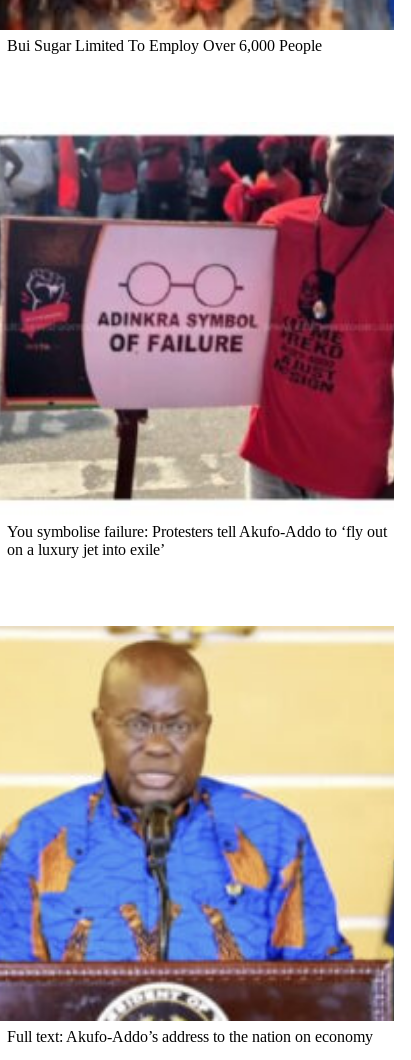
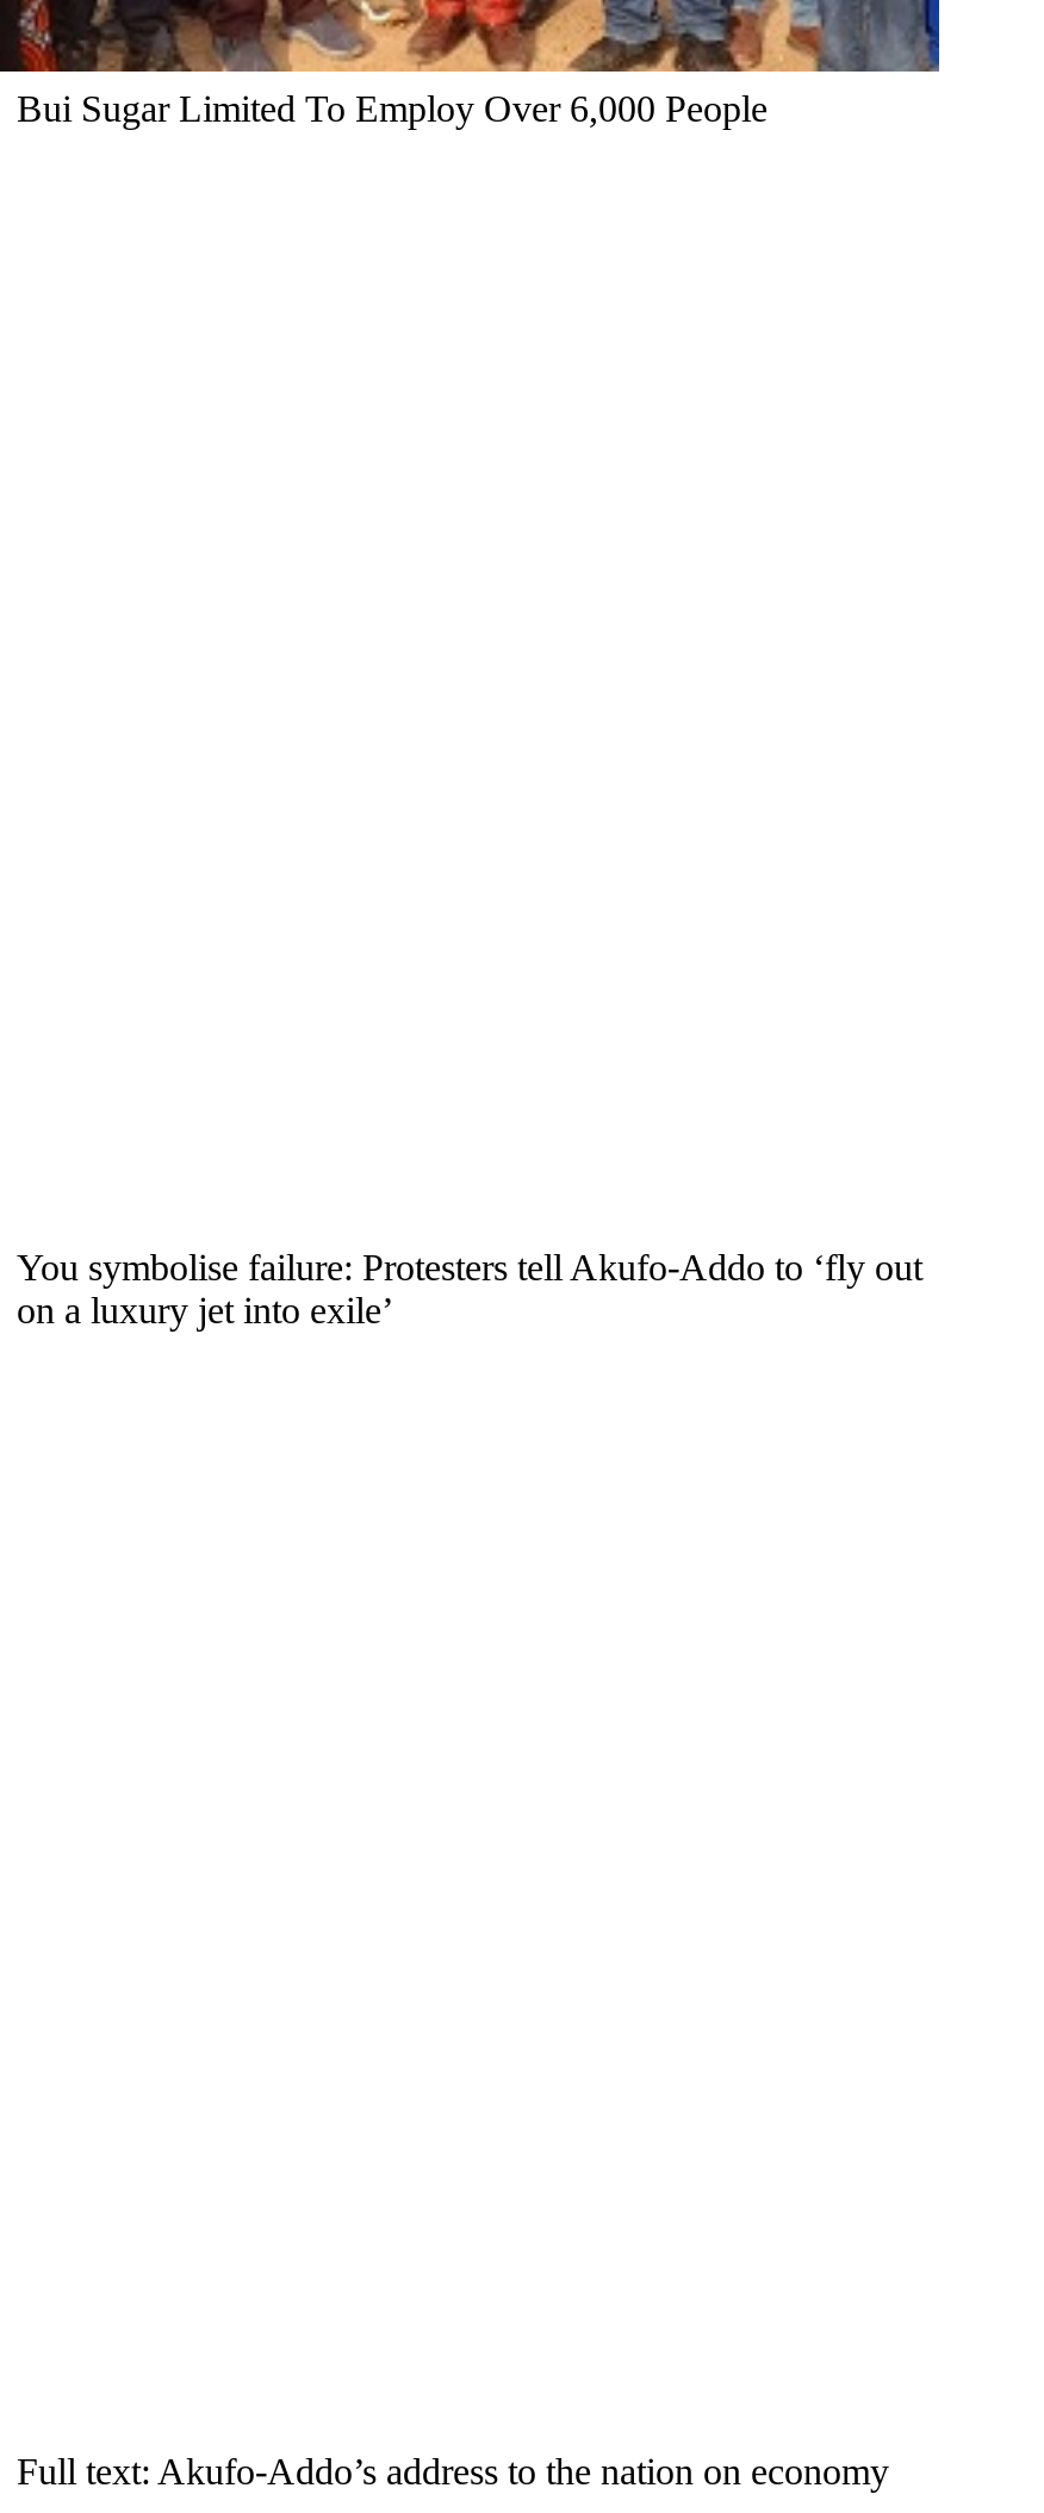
- [image]

- [image]
